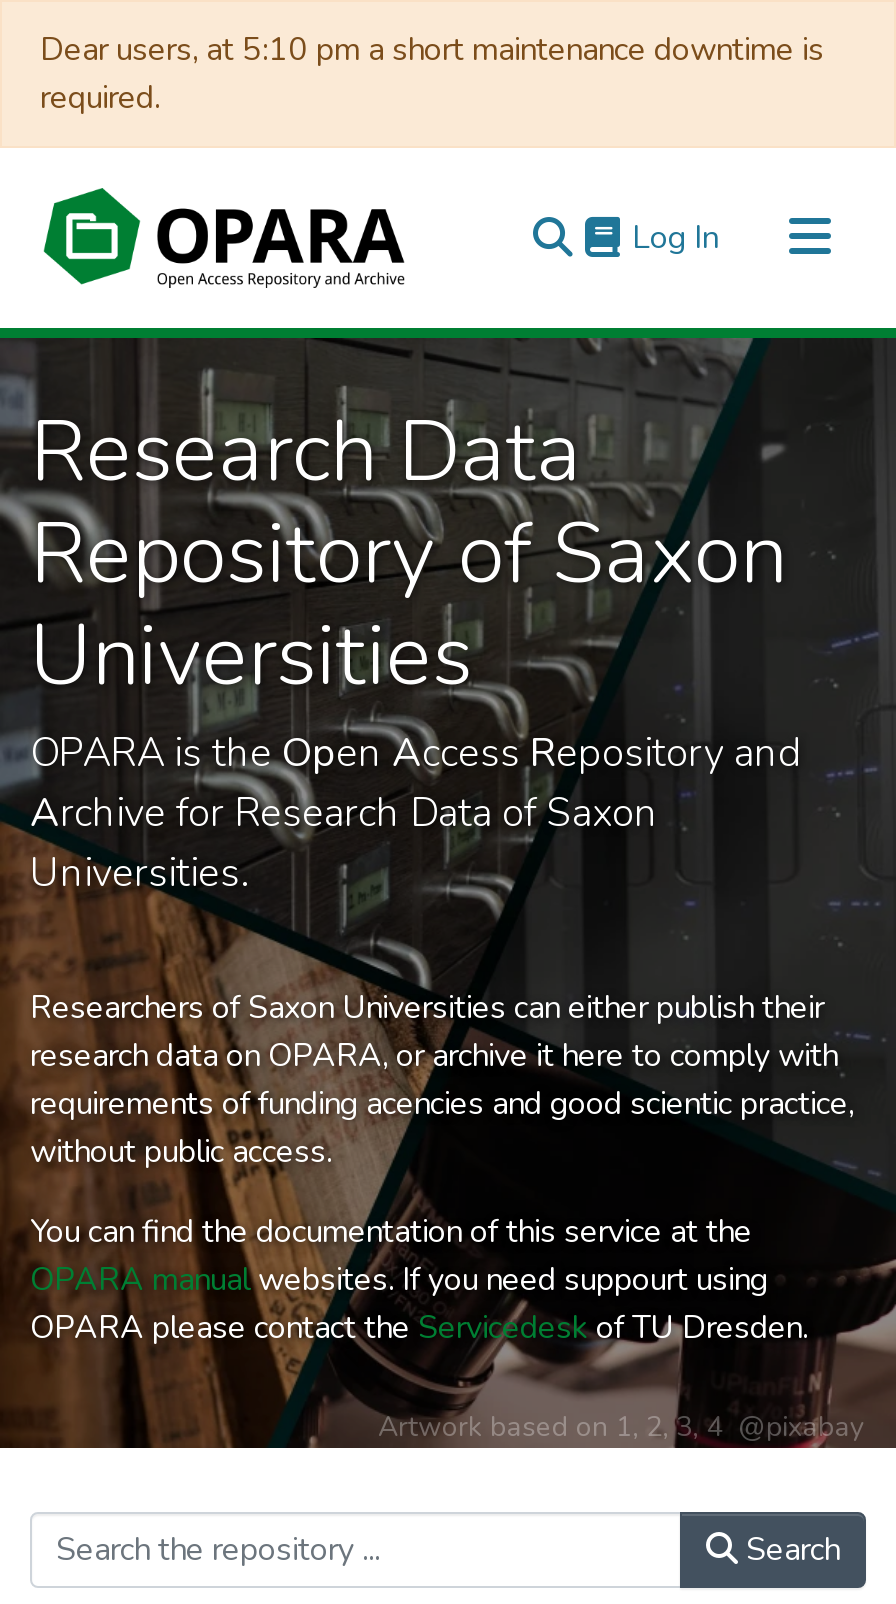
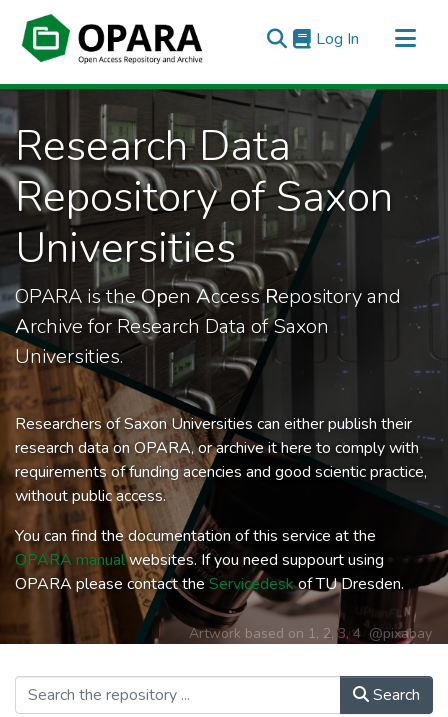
- Dear users, at 5:10 pm a short maintenance downtime is
- required.
